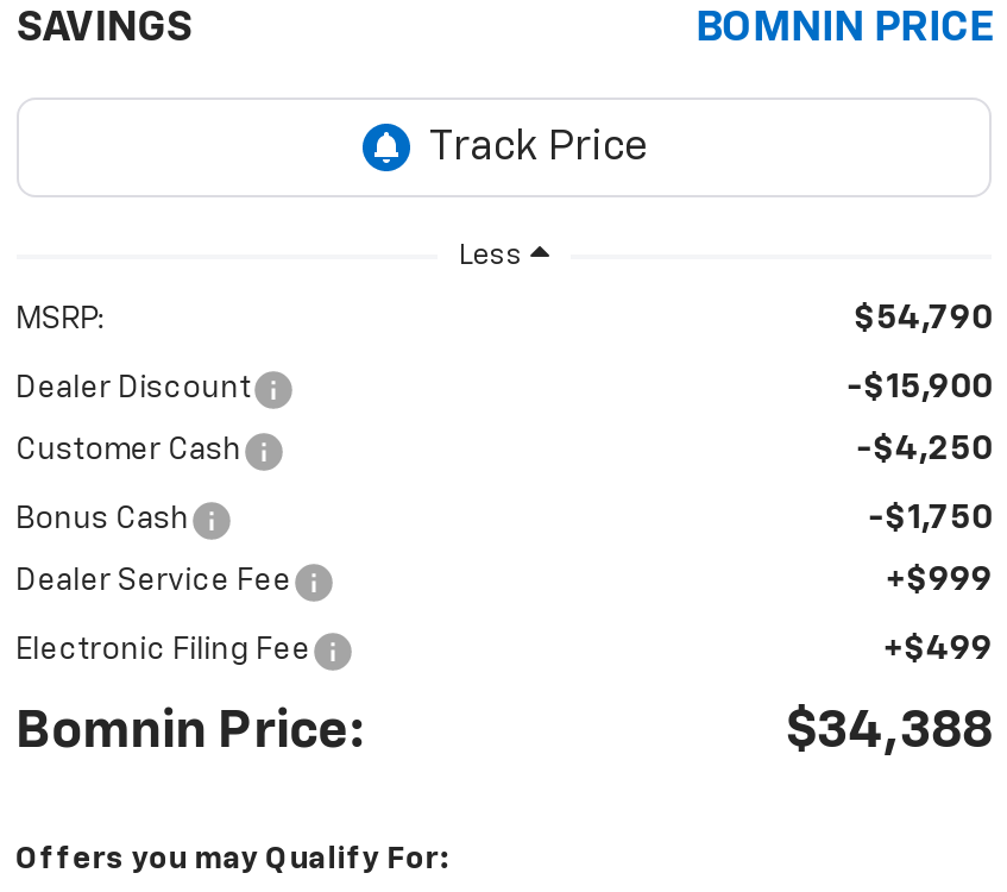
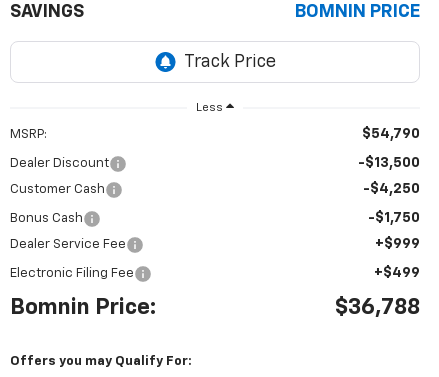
- -$15,900
+ -$13,500

- $34,388
+ $36,788
